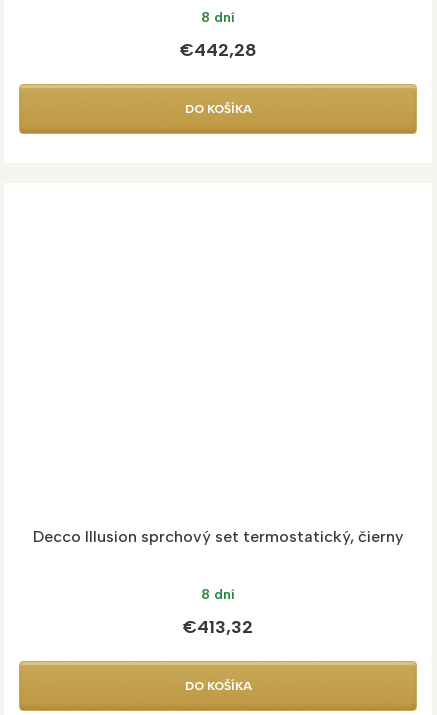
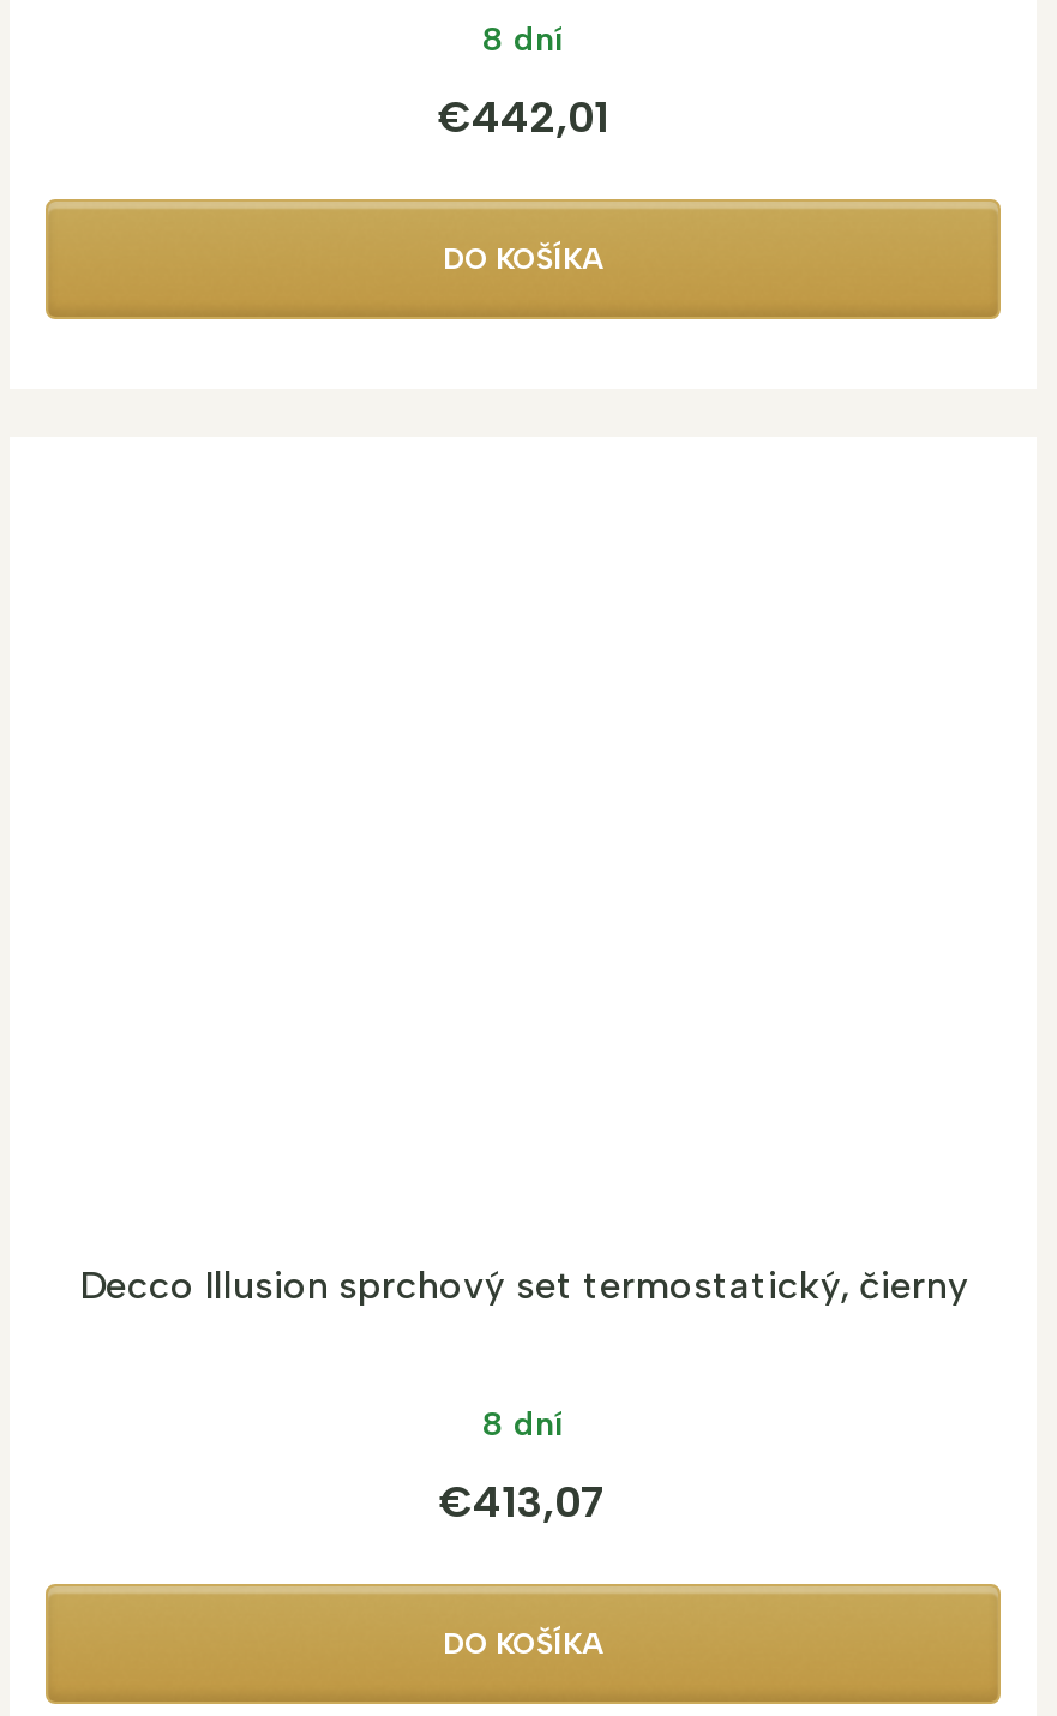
- €442,28
+ €442,01

- €413,32
+ €413,07
